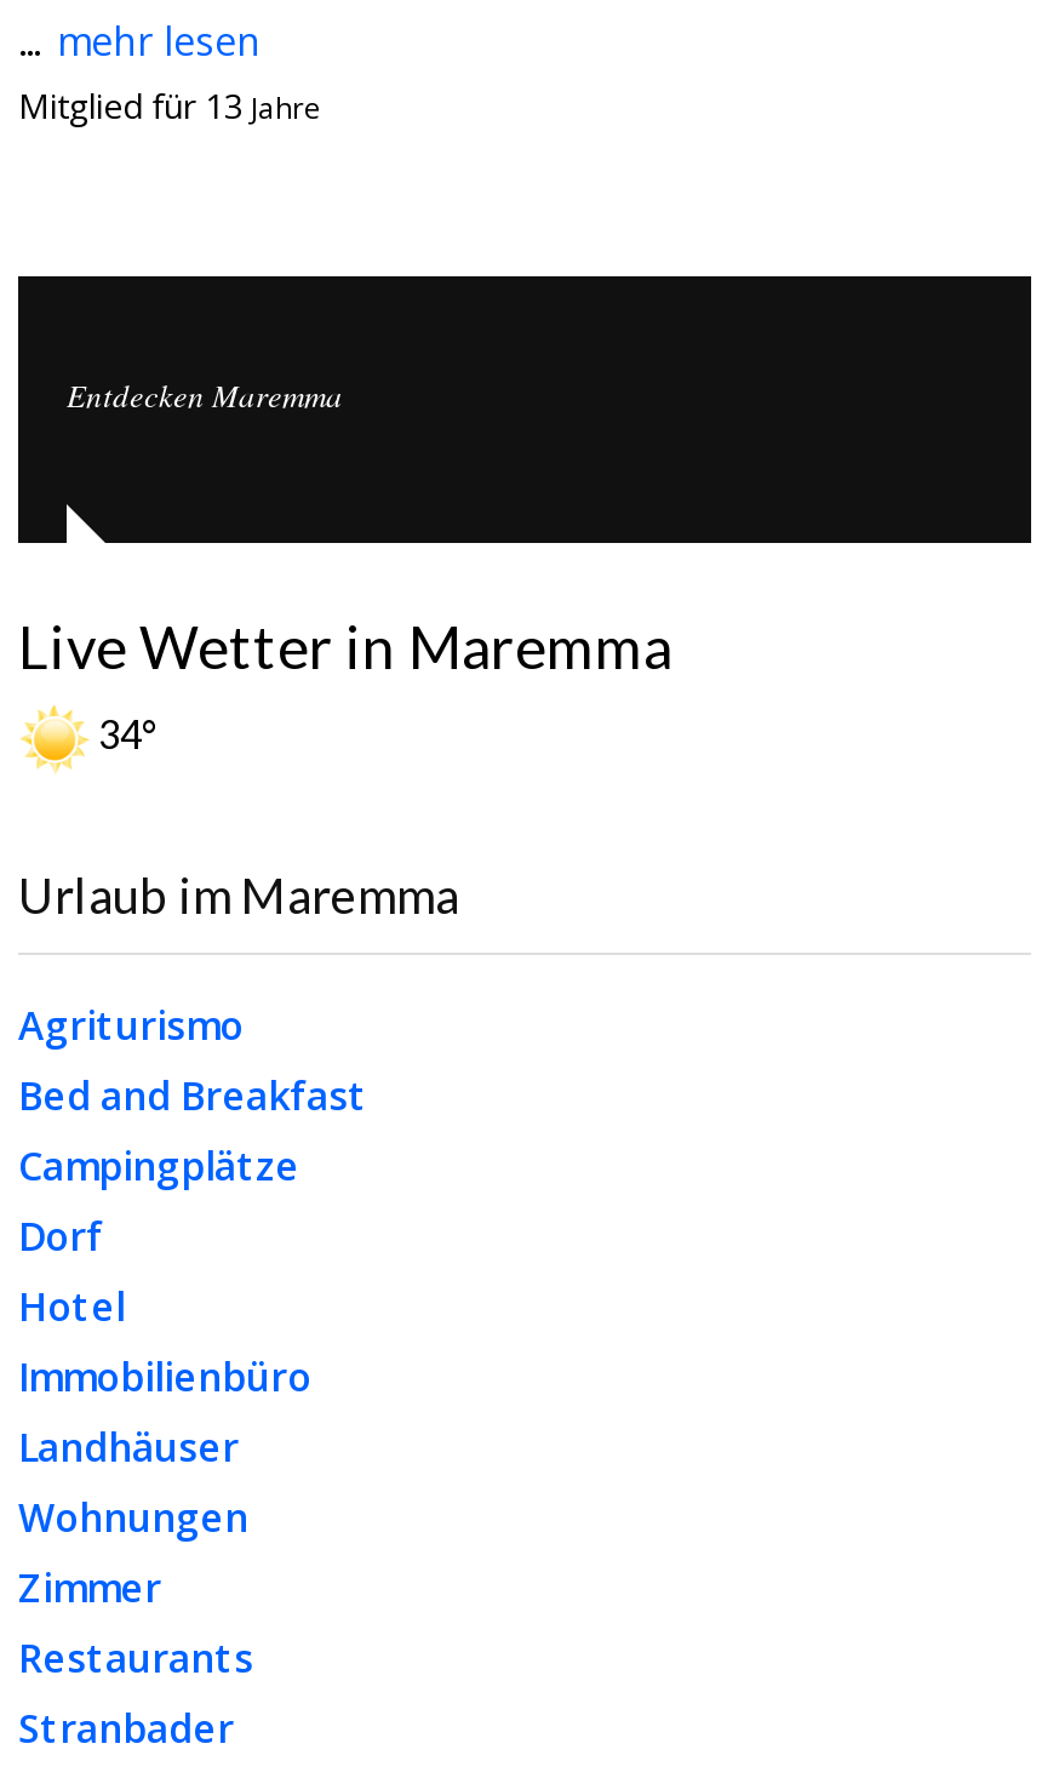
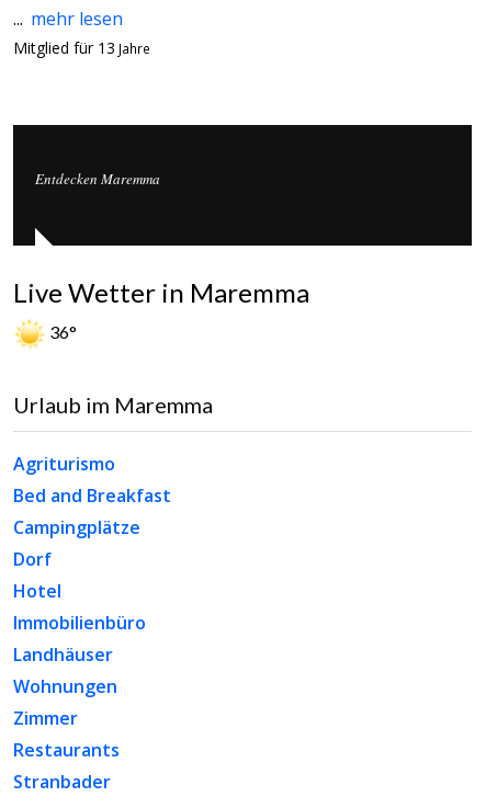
- 34°
+ 36°
